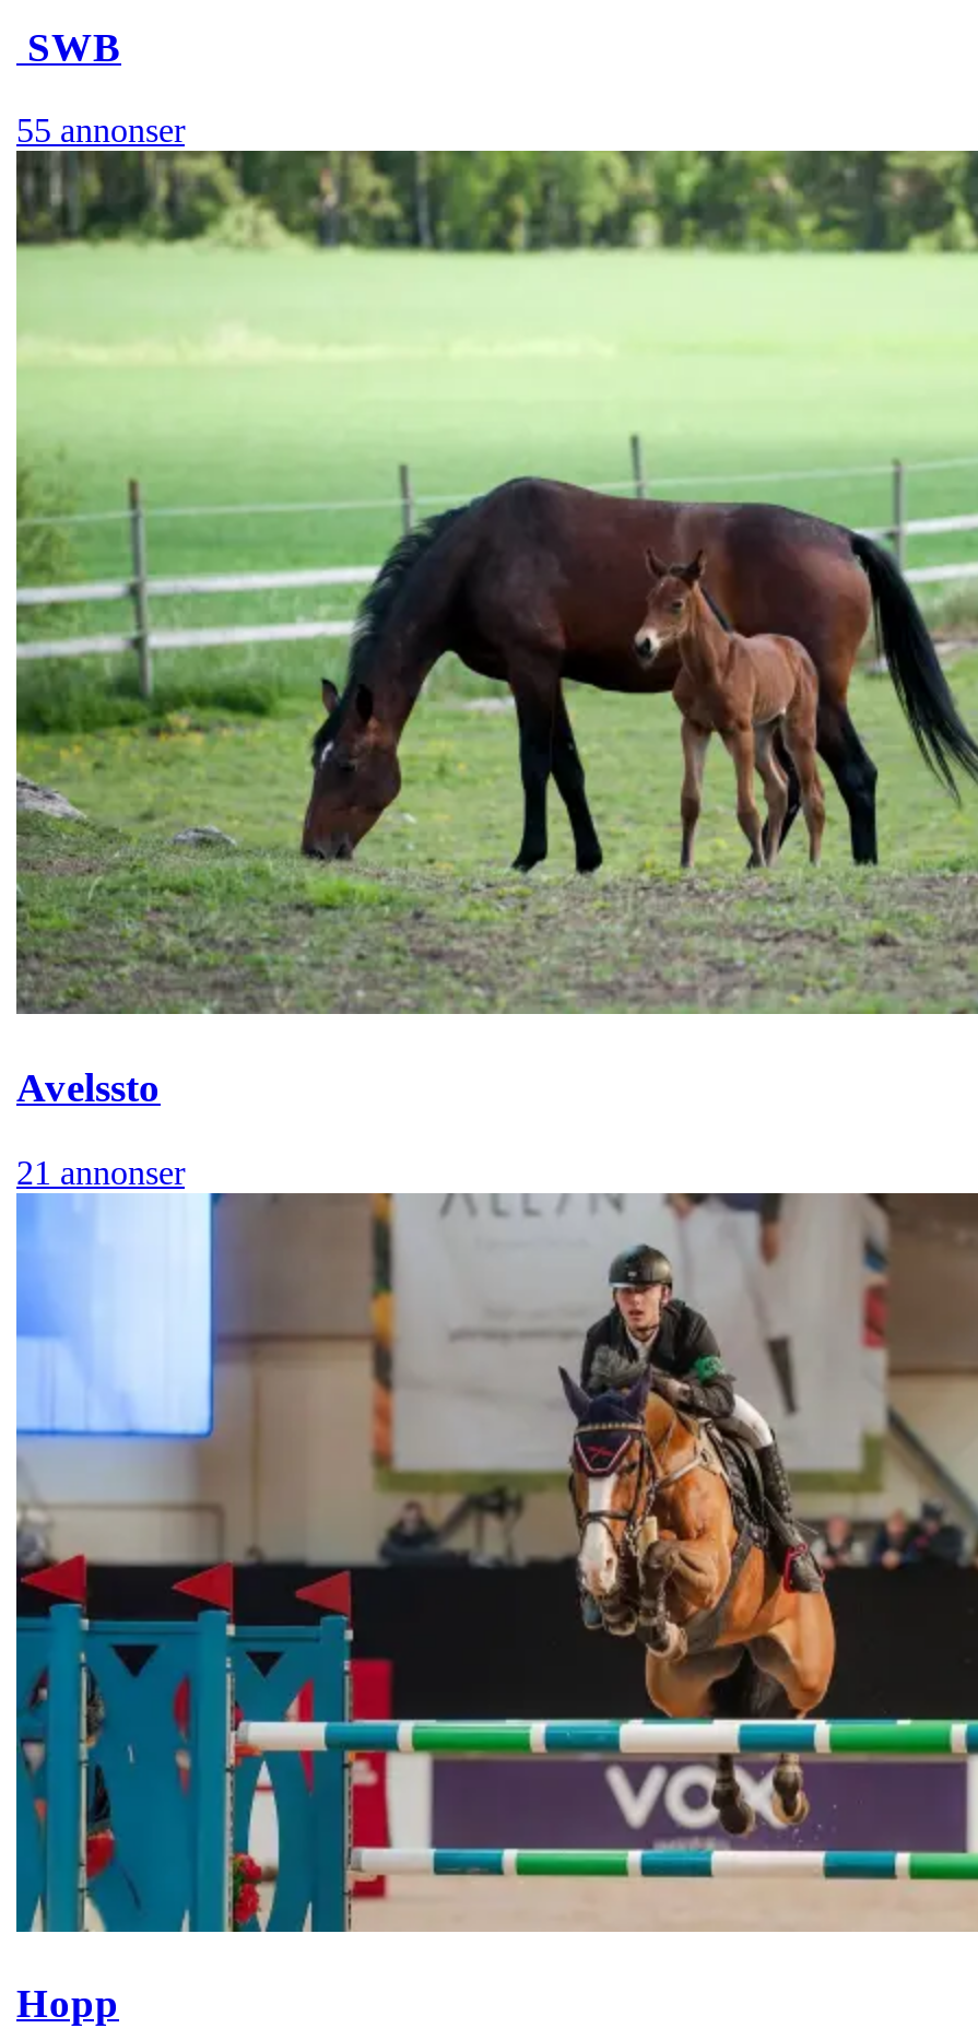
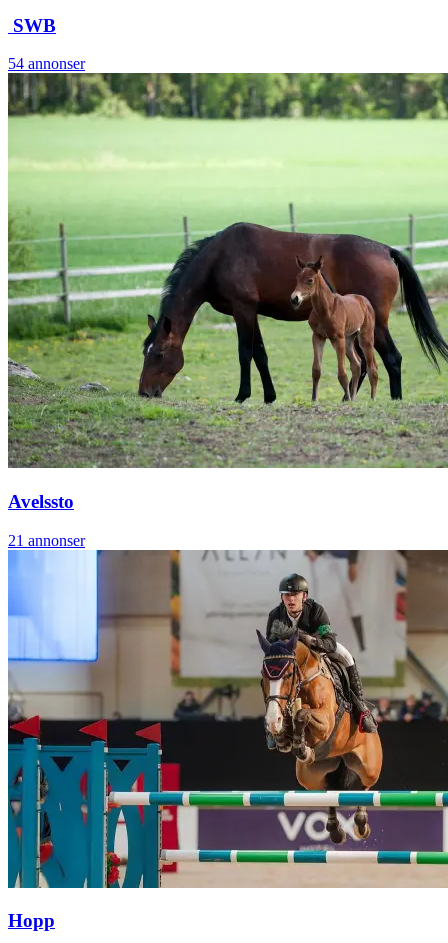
- 55 annonser
+ 54 annonser
